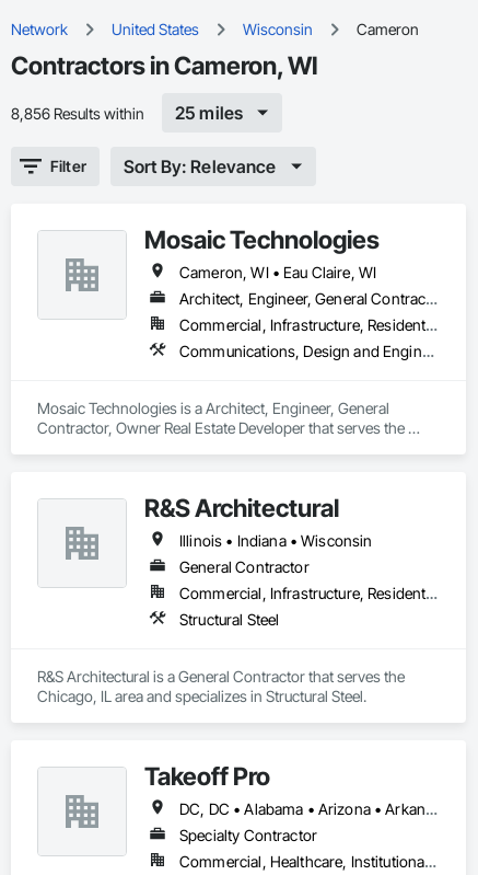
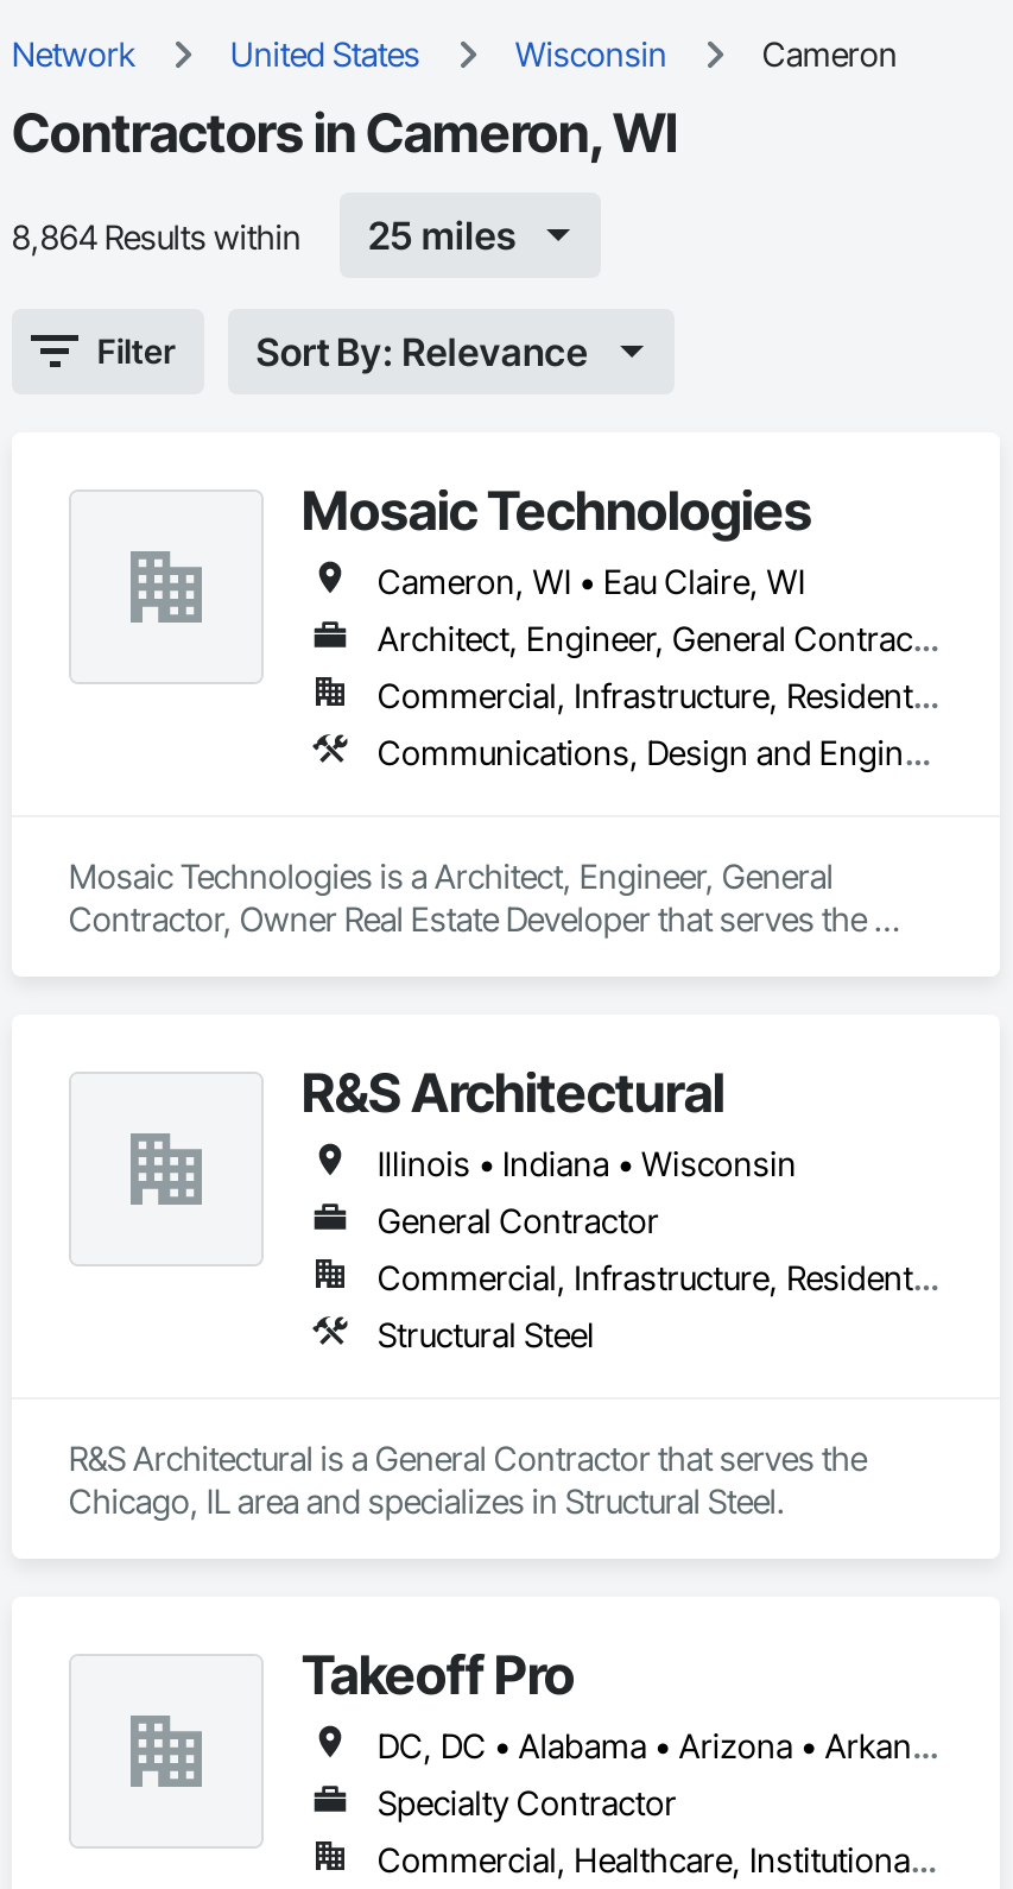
- 8,856 Results within
+ 8,864 Results within
